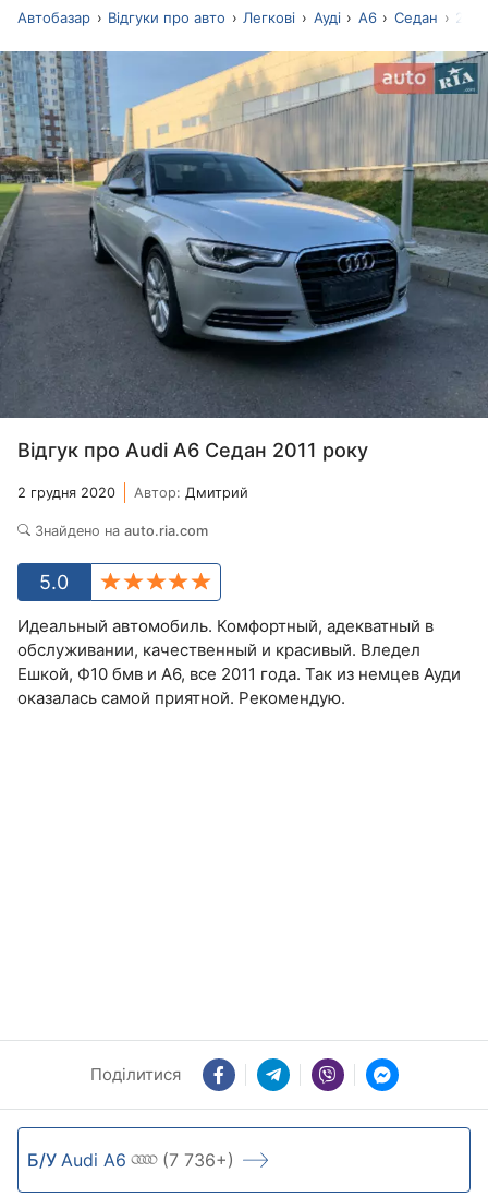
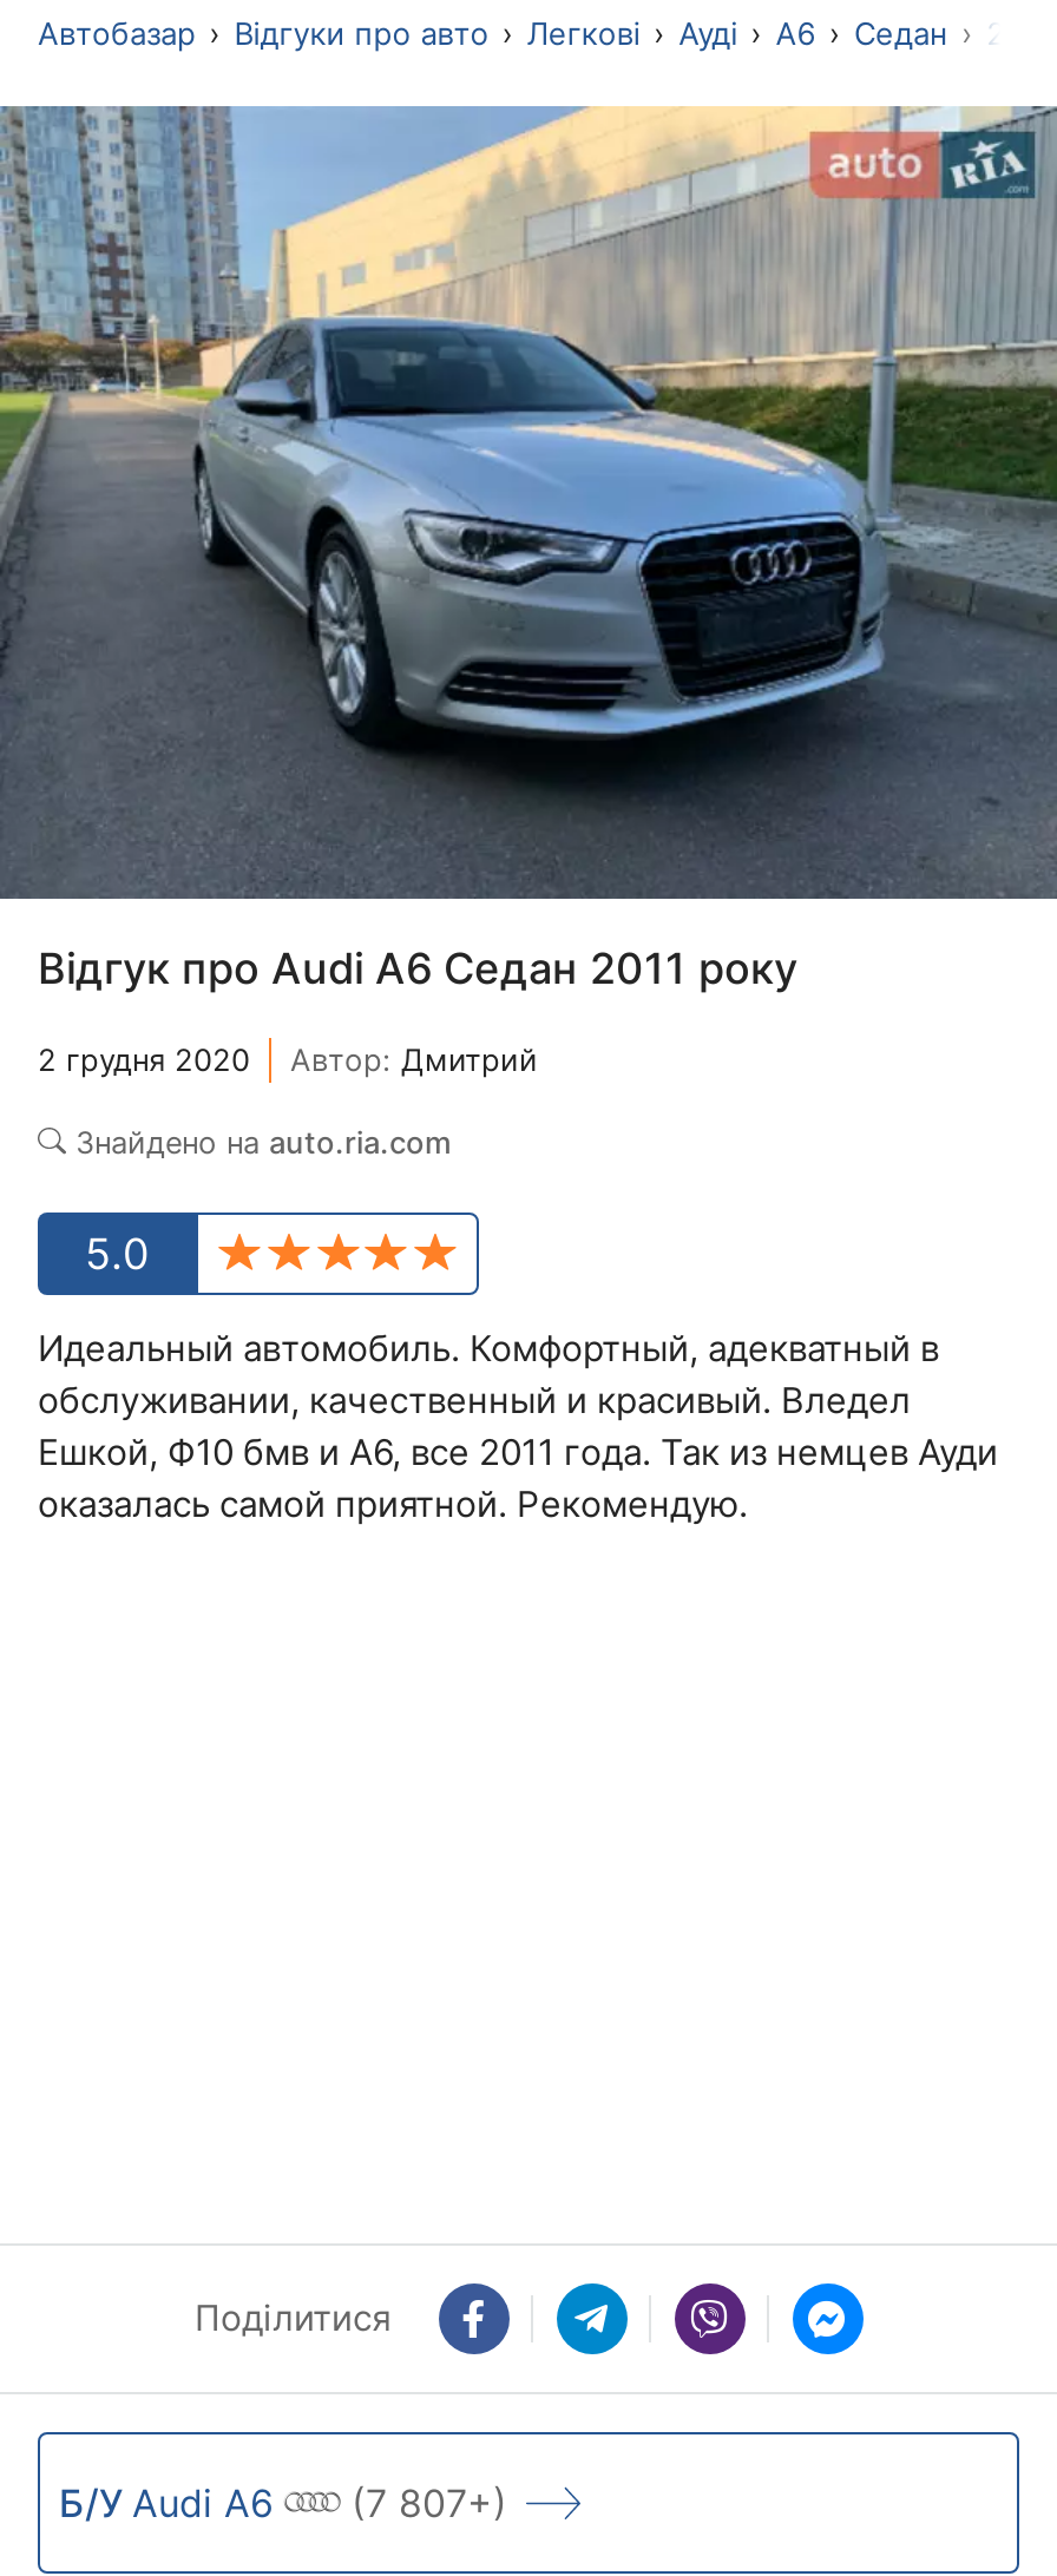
- (7 736+)
+ (7 807+)
